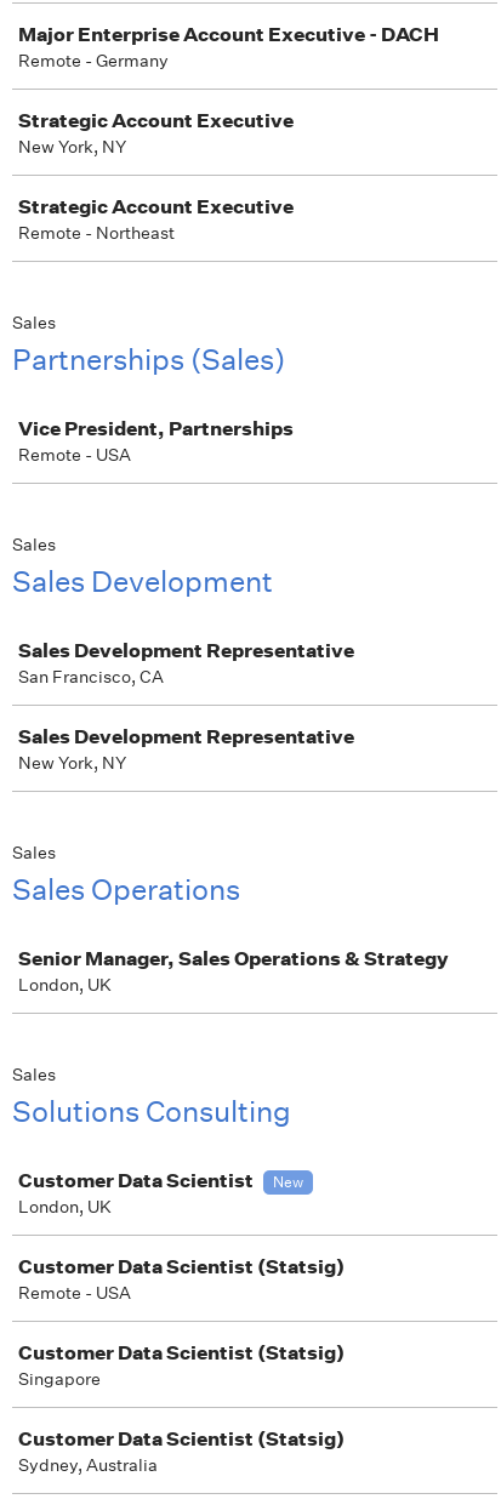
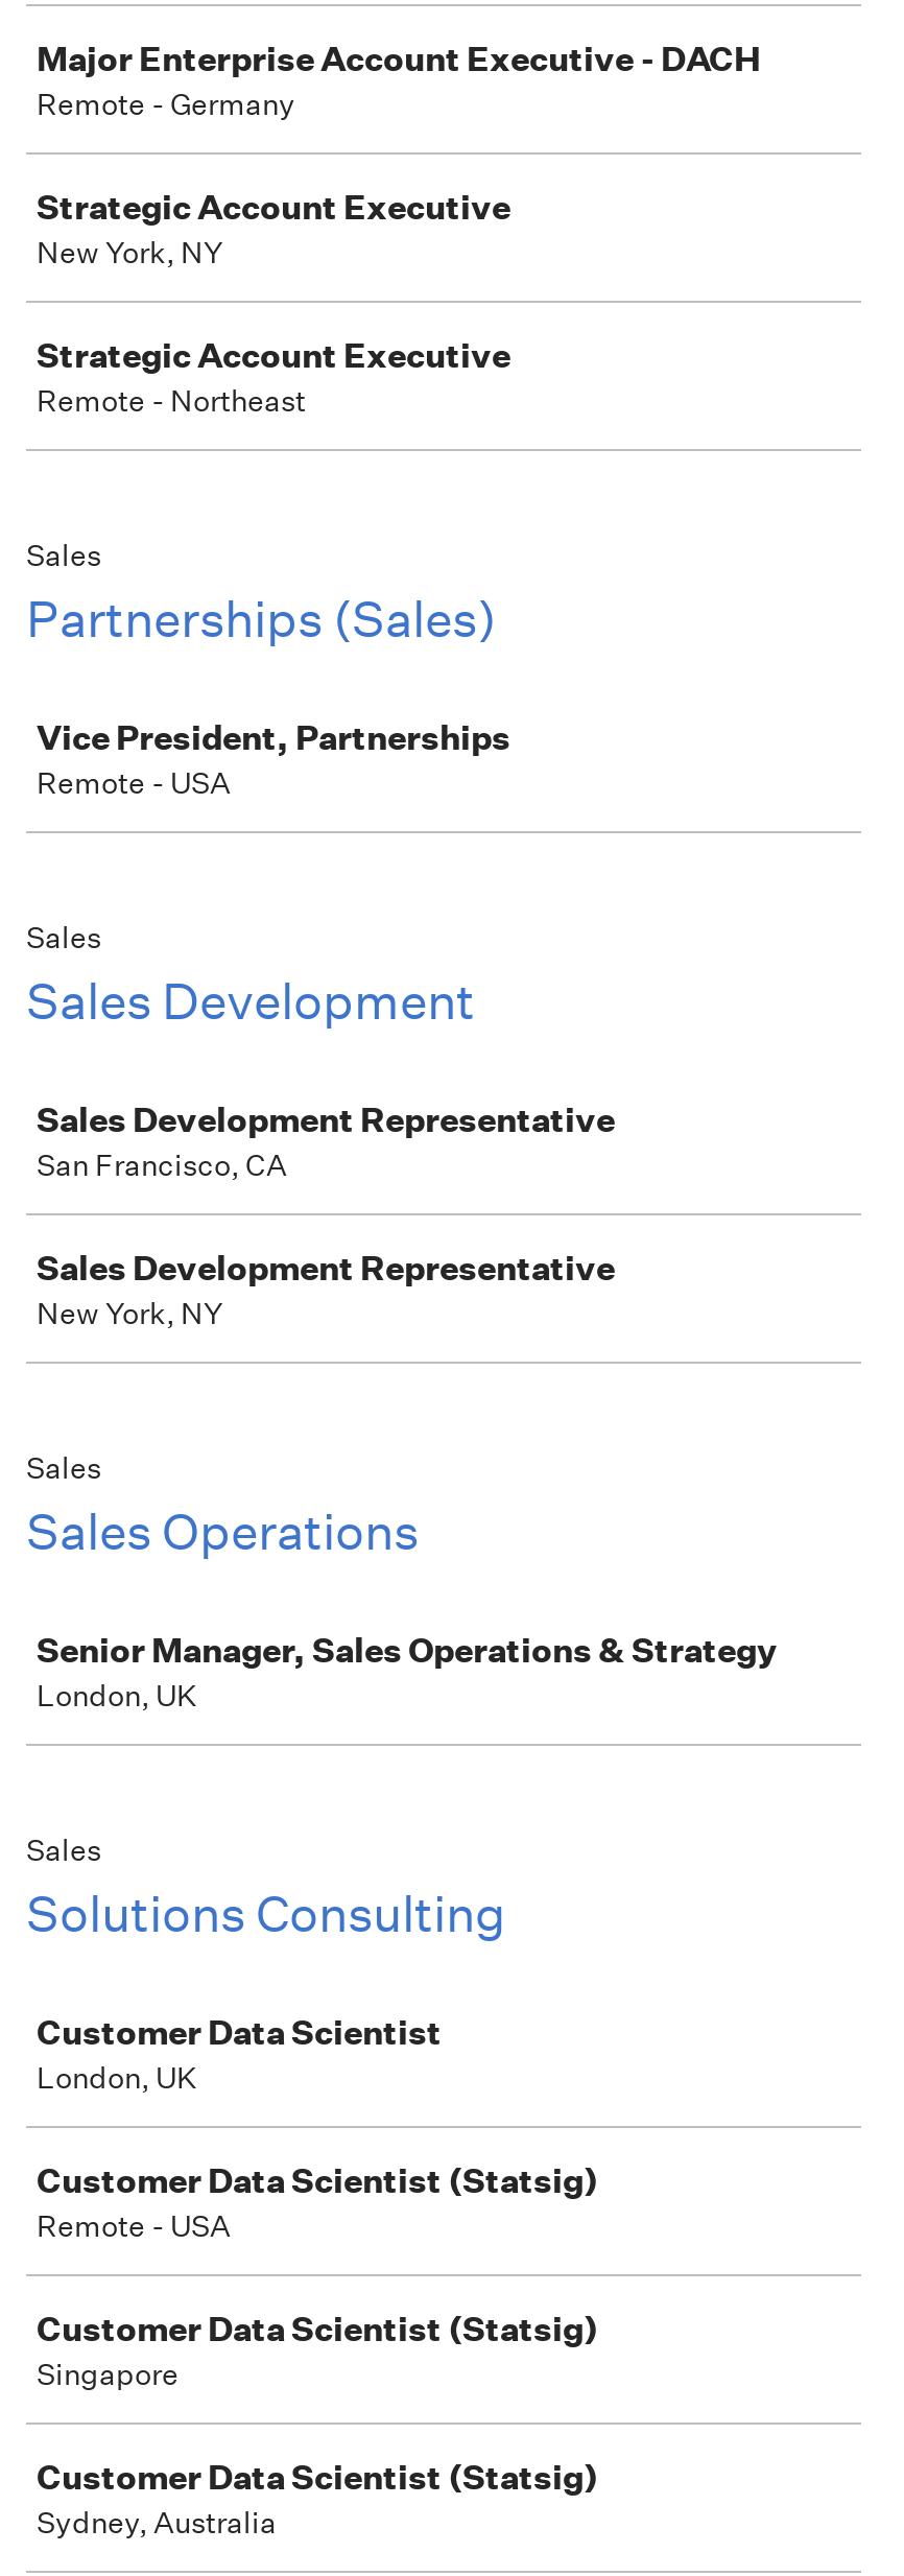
- New
